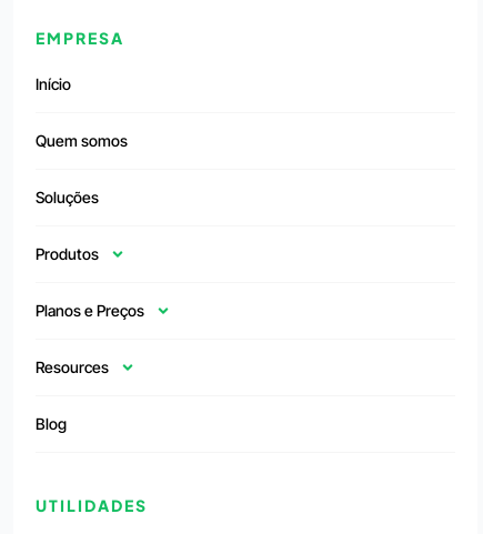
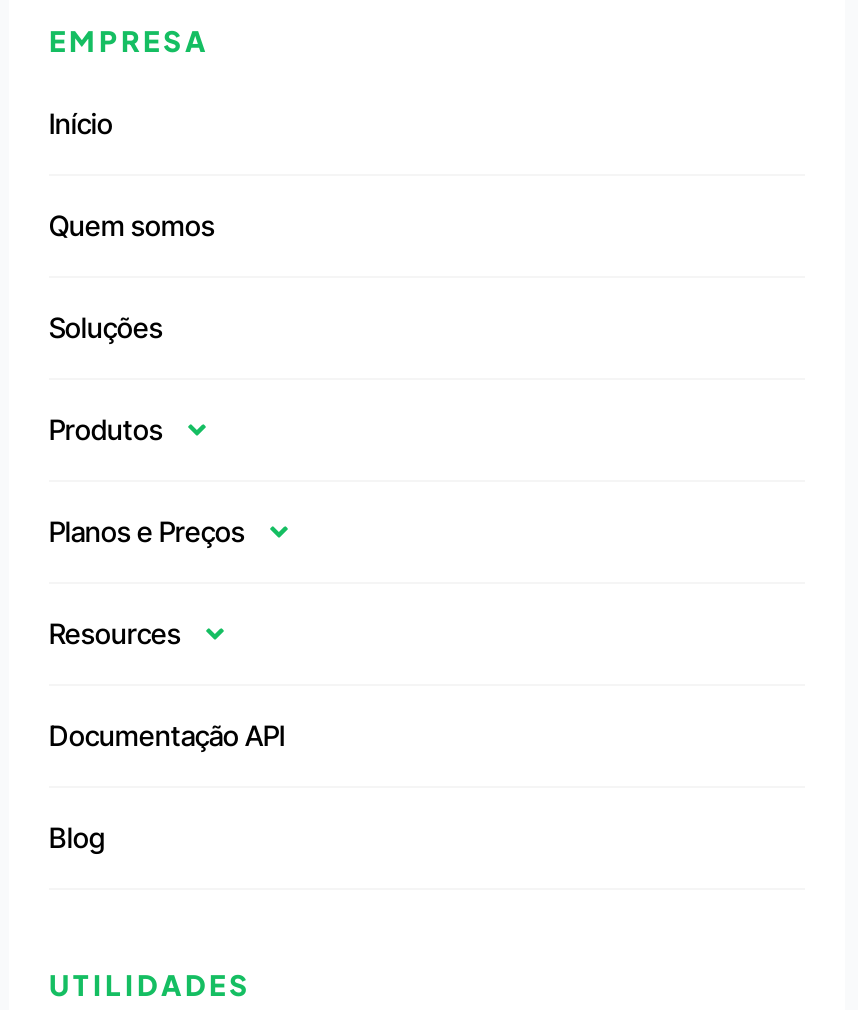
+ Documentação API
